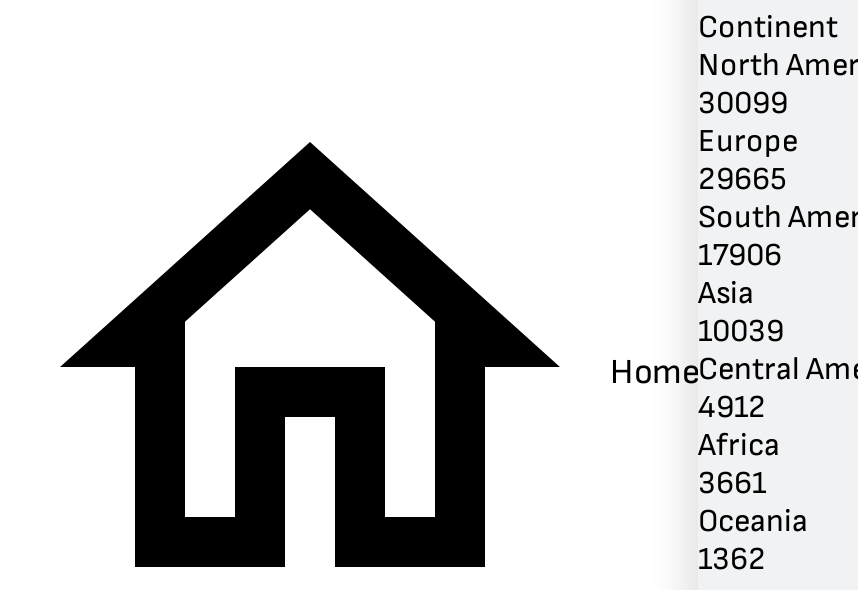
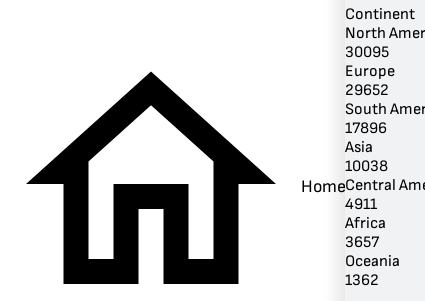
- 30099
+ 30095

- 29665
+ 29652

- 17906
+ 17896

- 10039
+ 10038

- 4912
+ 4911

- 3661
+ 3657
